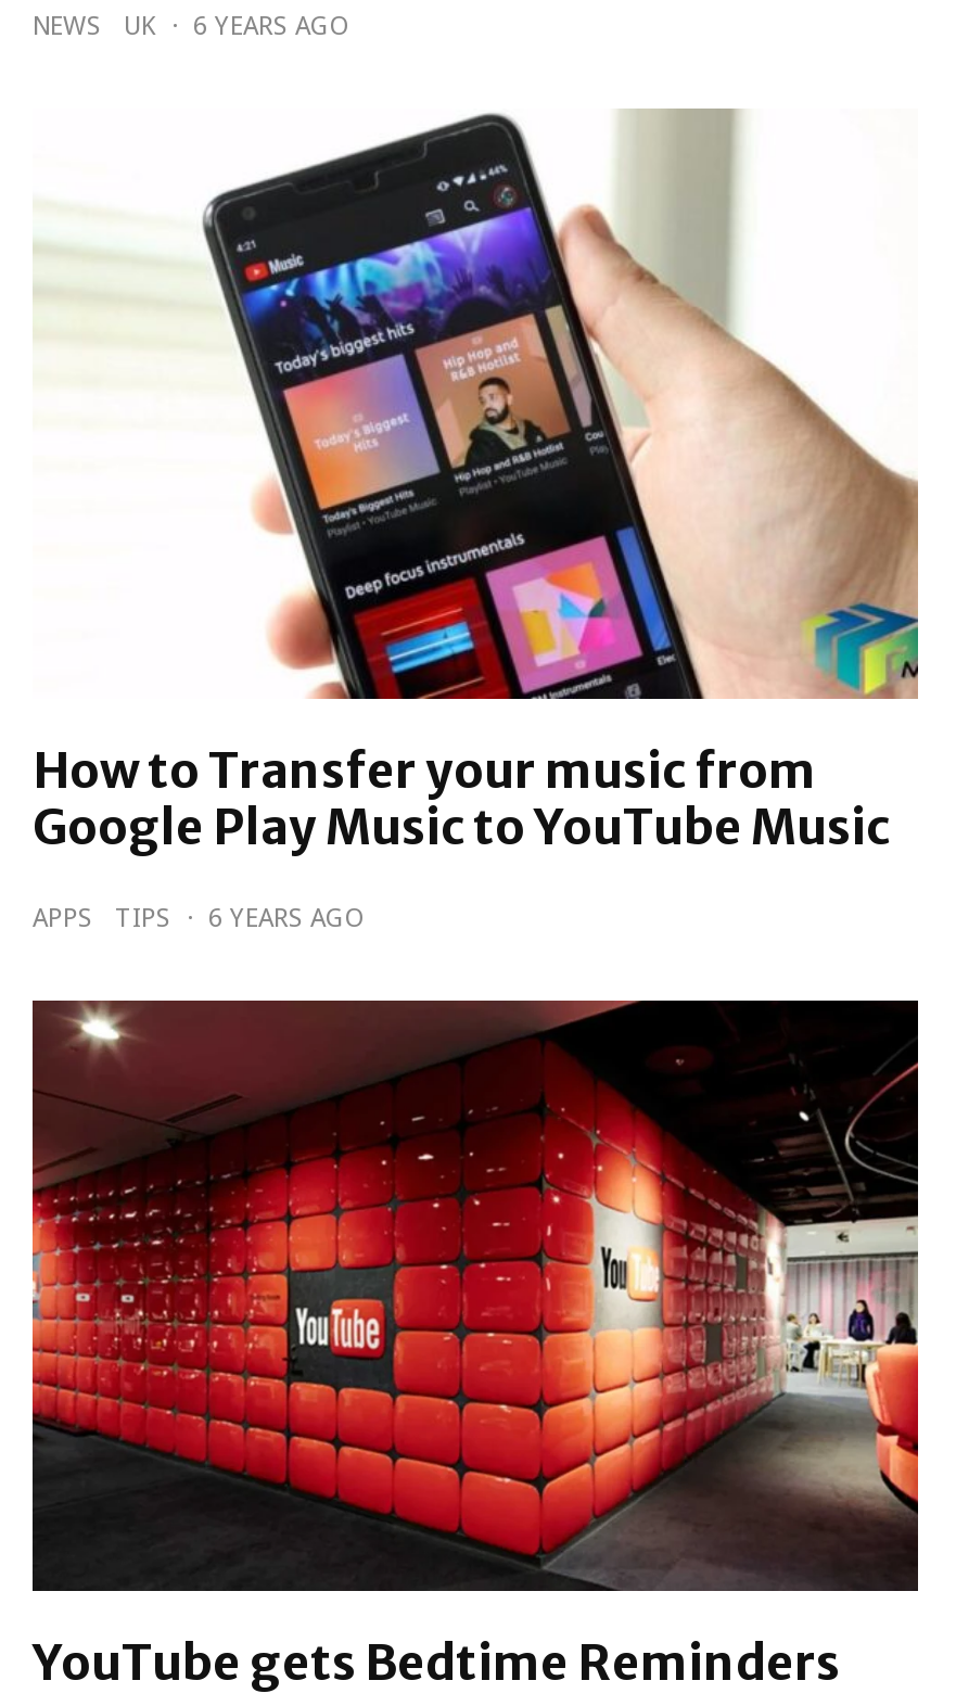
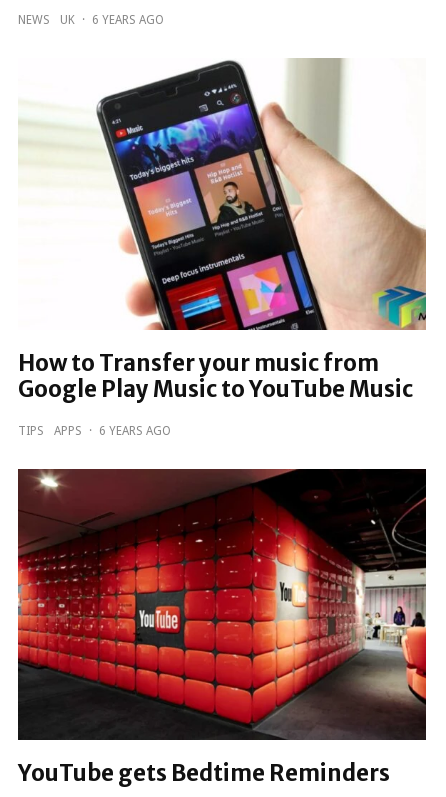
- APPS
- TIPS · 6 YEARS AGO
+ TIPS
+ APPS · 6 YEARS AGO
